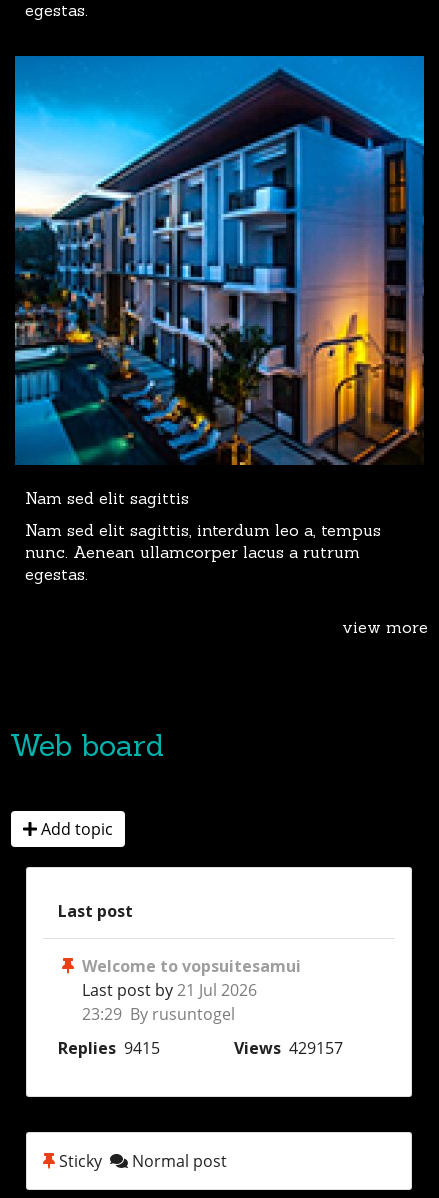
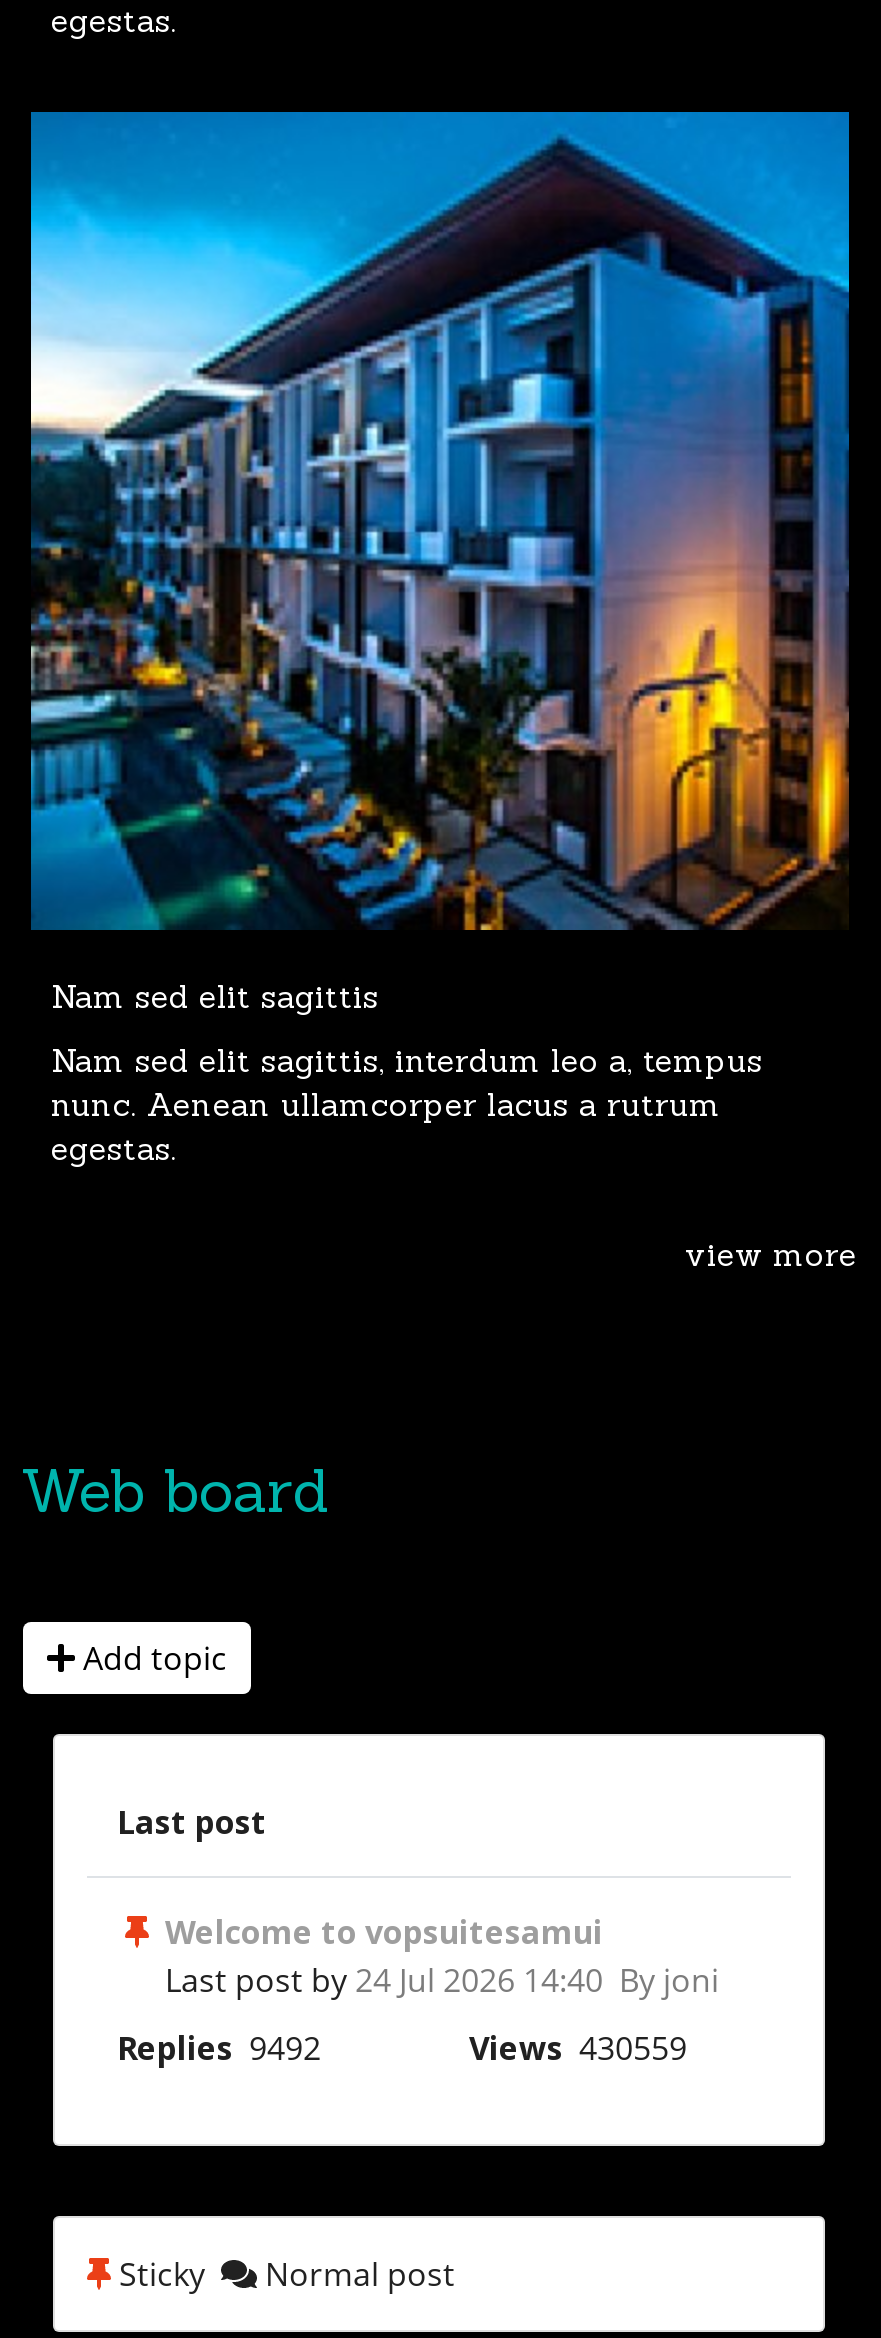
- Last post by 21 Jul 2026
- 23:29 By rusuntogel
+ Last post by 24 Jul 2026 14:40 By joni

- Replies 9415
- Views 429157
+ Replies 9492
+ Views 430559
